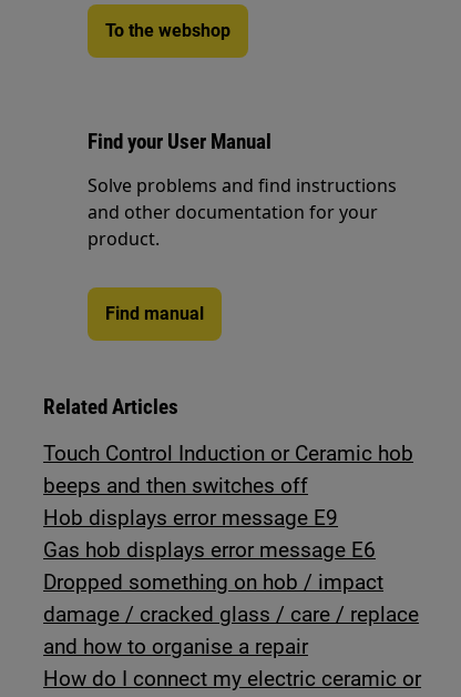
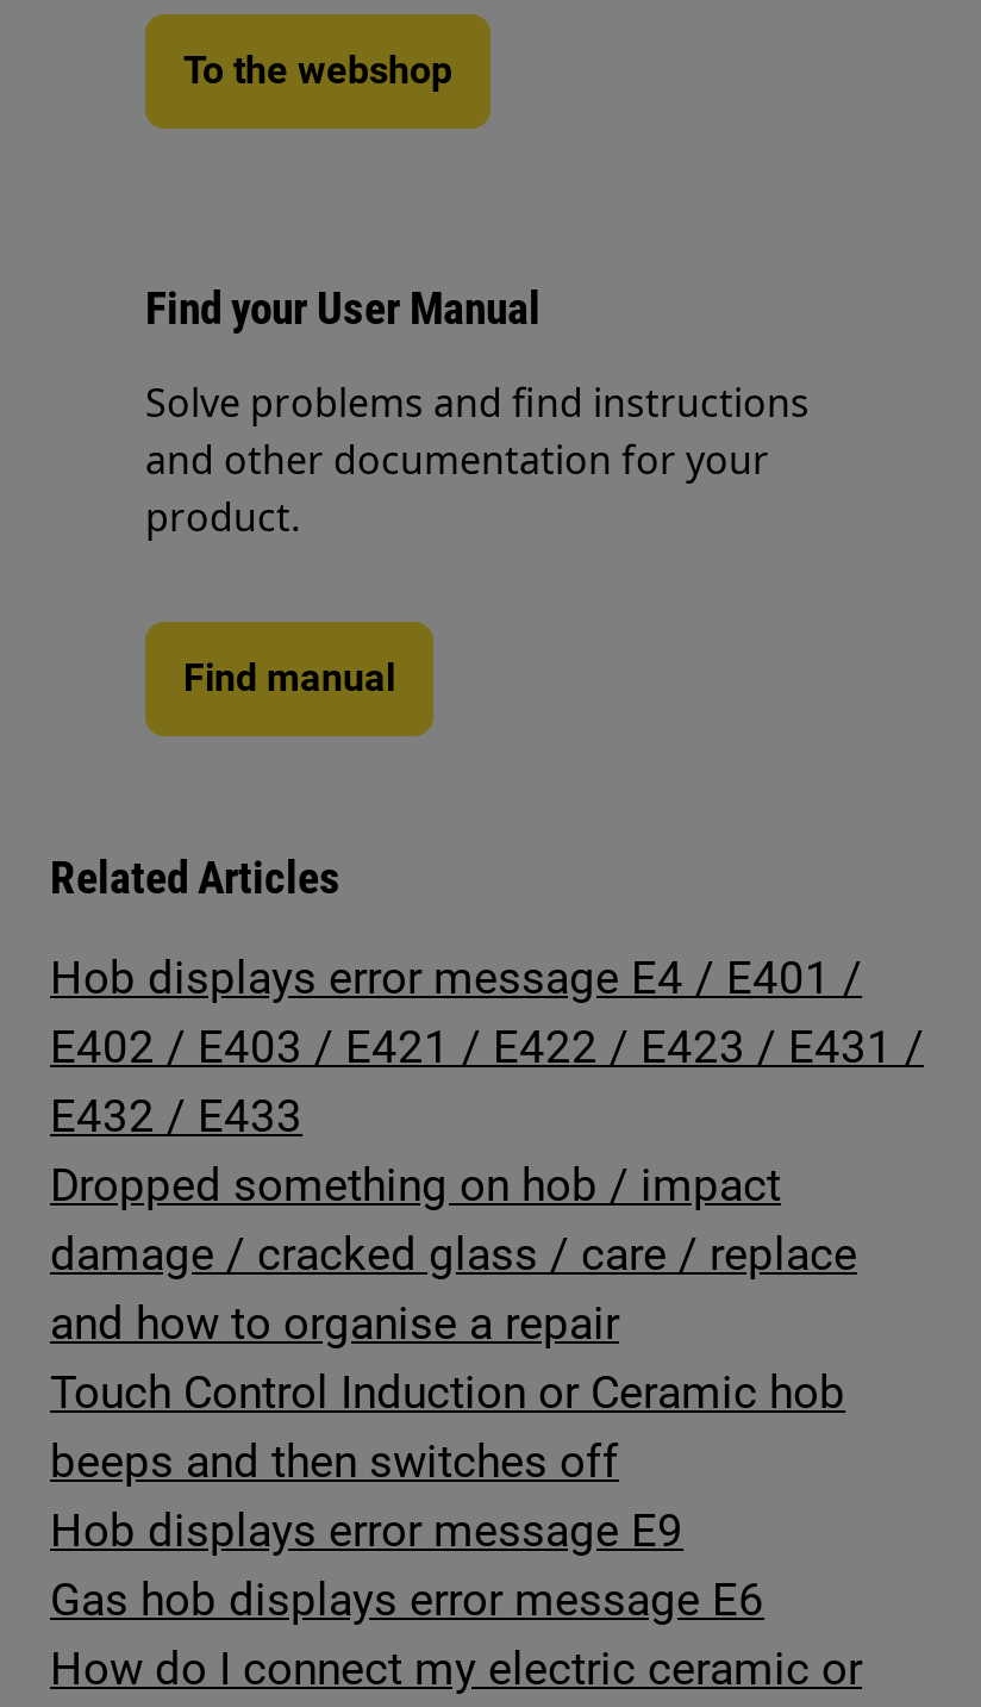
+ Hob displays error message E4 / E401 /
+ E402 / E403 / E421 / E422 / E423 / E431 /
+ E432 / E433

moved down: Touch Control Induction or Ceramic hob | beeps and then switches off | Hob displays error message E9 | Gas hob displays error message E6

moved up: Dropped something on hob / impact | damage / cracked glass / care / replace | and how to organise a repair
